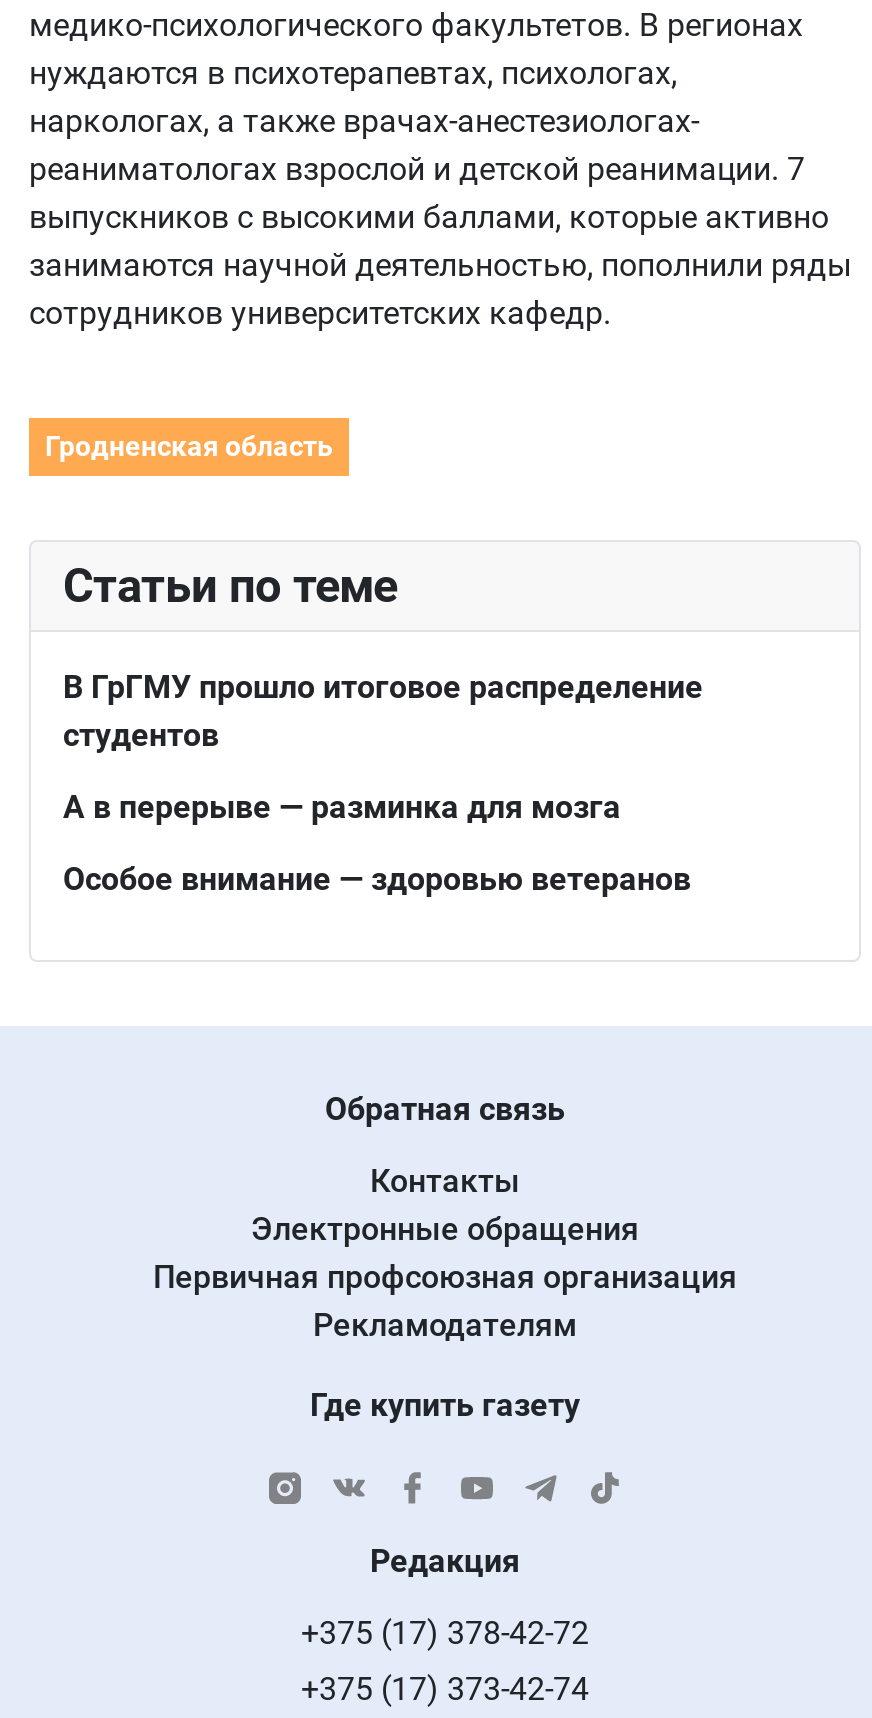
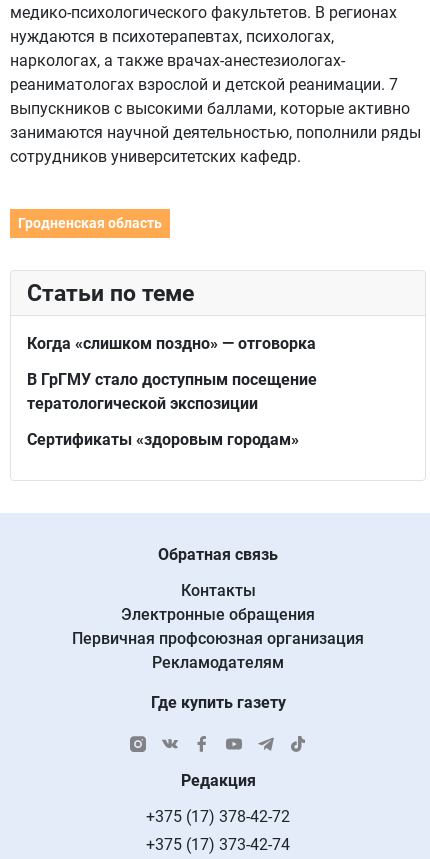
- В ГрГМУ прошло итоговое распределение
- студентов
+ Когда «слишком поздно» — отговорка

- А в перерыве — разминка для мозга
+ В ГрГМУ стало доступным посещение
+ тератологической экспозиции

- Особое внимание — здоровью ветеранов
+ Сертификаты «здоровым городам»
